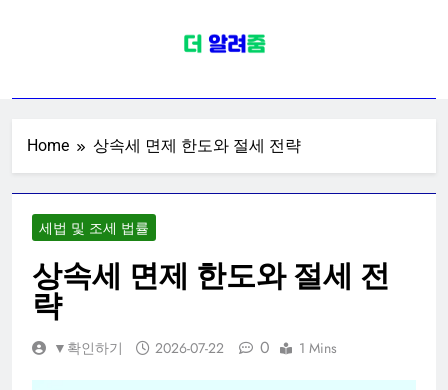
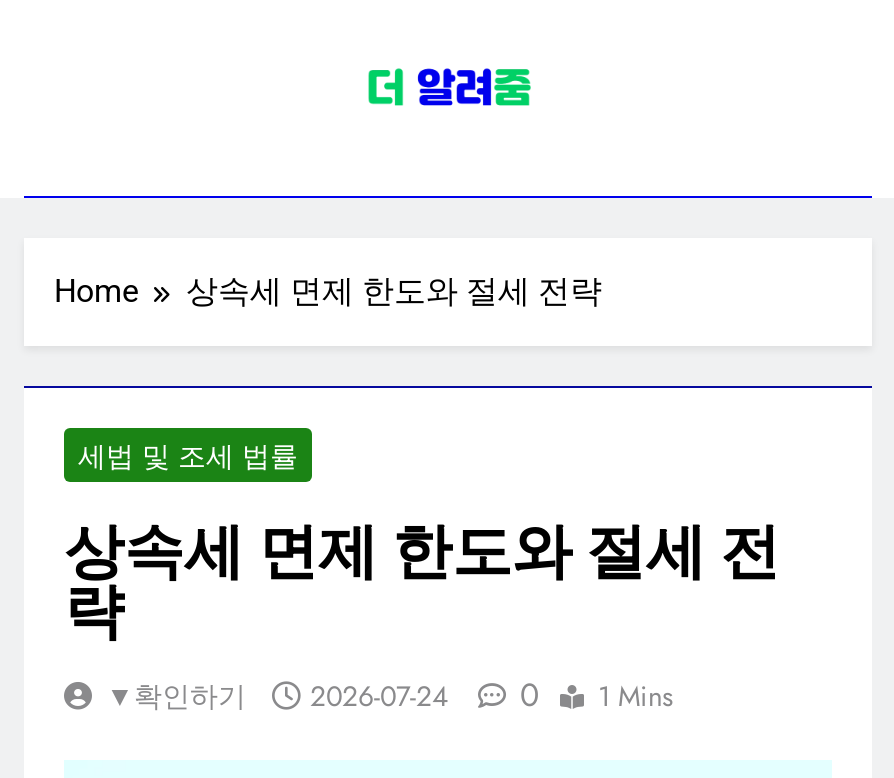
- 2026-07-22
+ 2026-07-24
